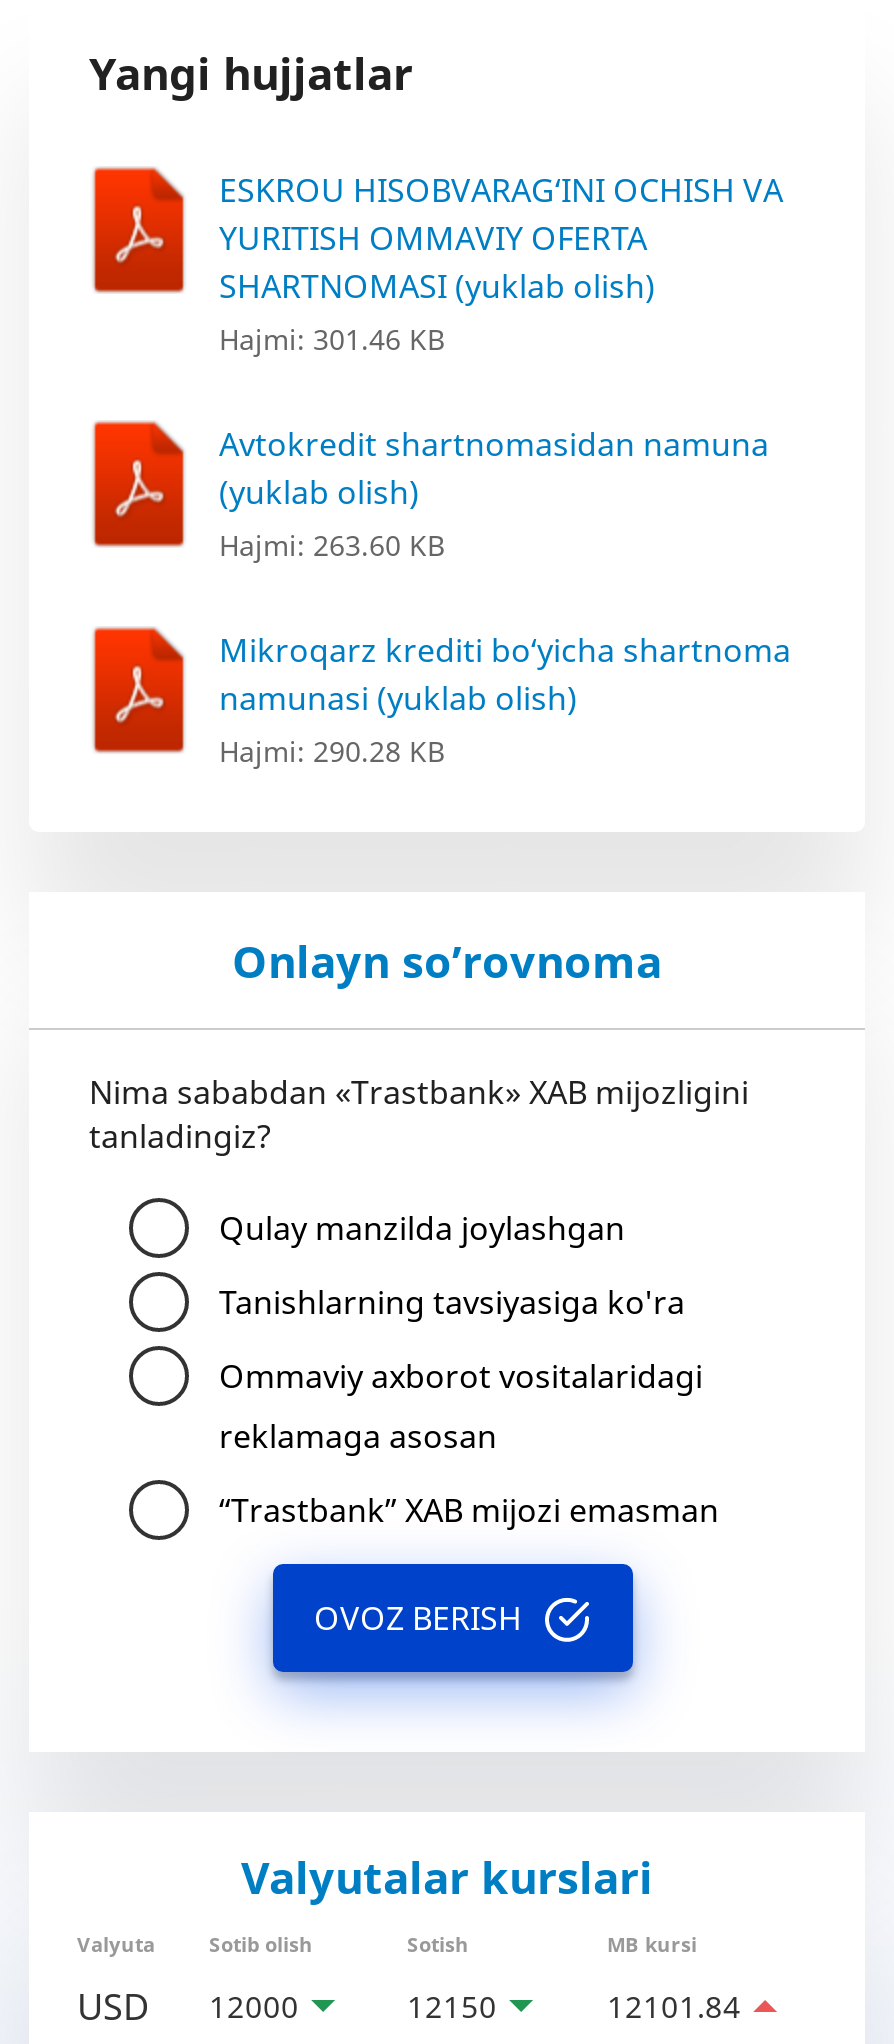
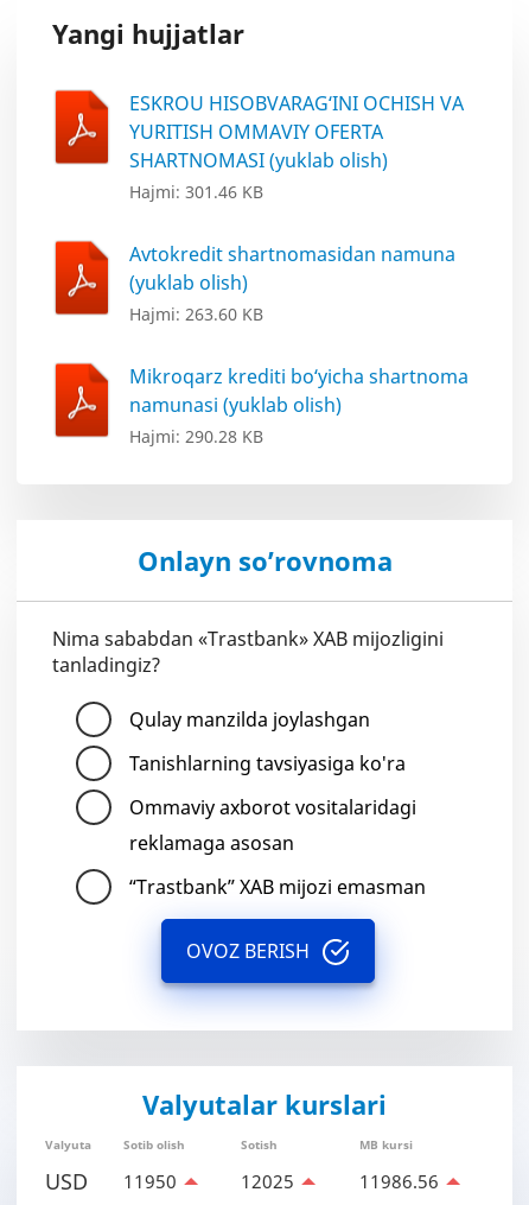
- USD 12000
+ USD 11950

- 12150
+ 12025

- 12101.84
+ 11986.56
